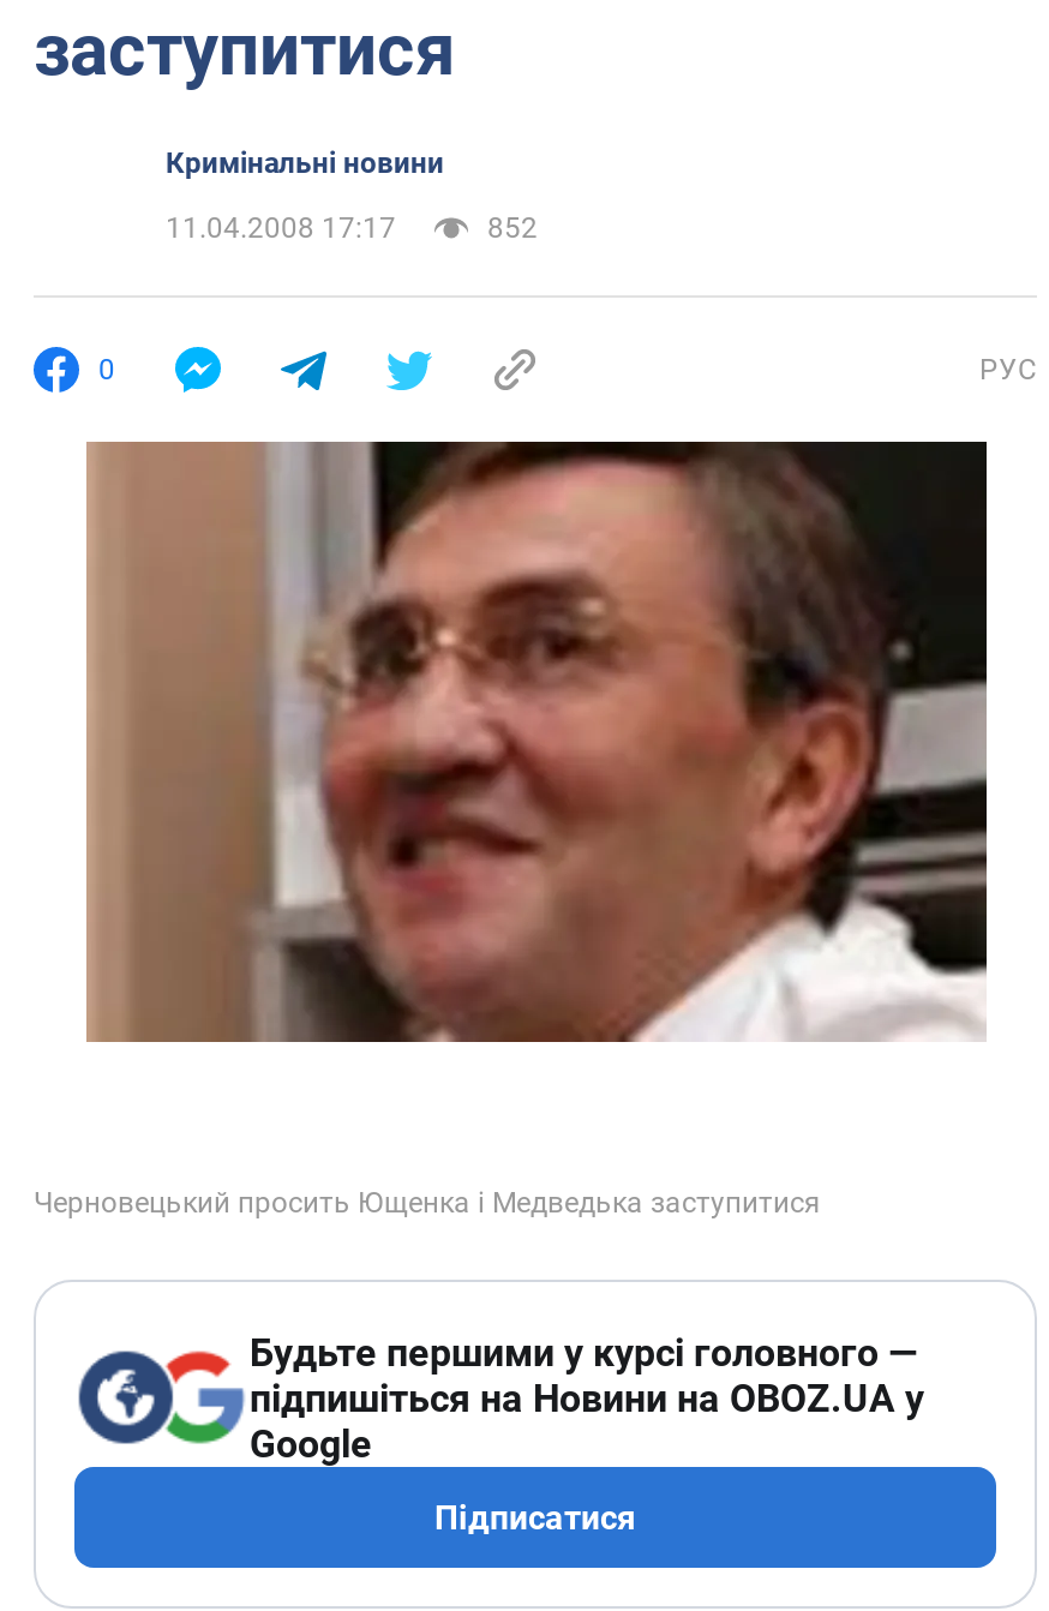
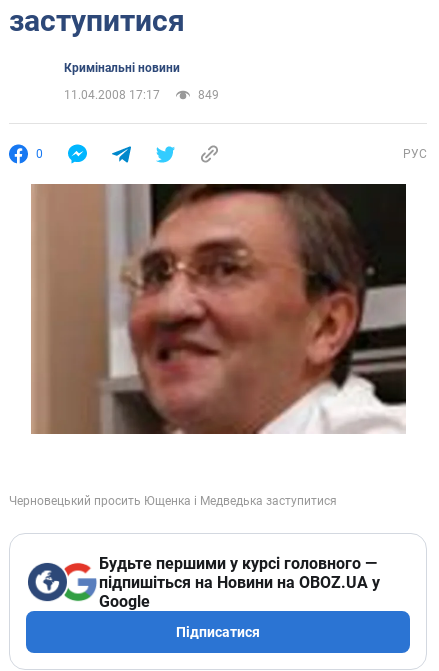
- 852
+ 849
